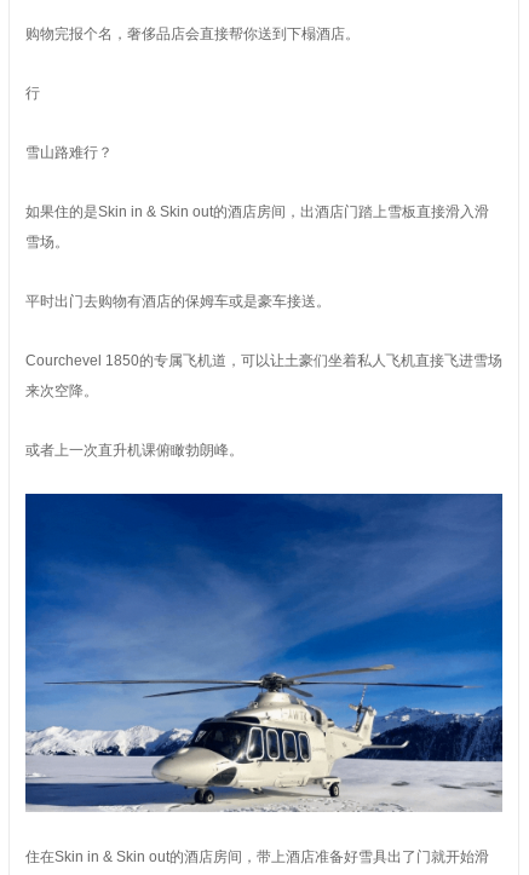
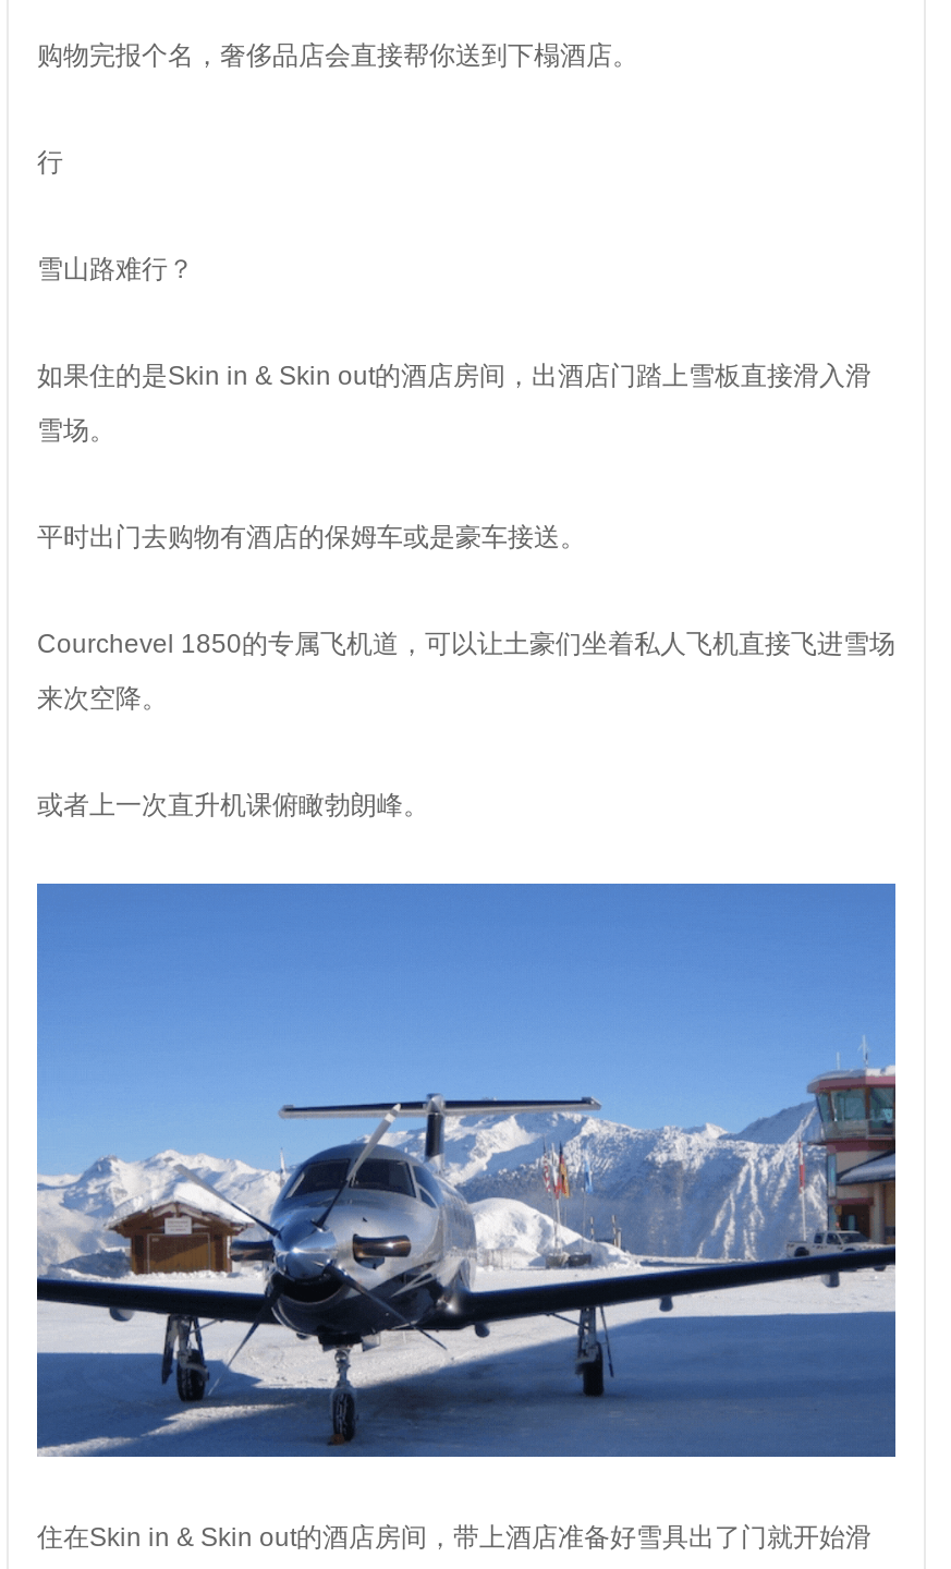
- [image]
+ [image]
